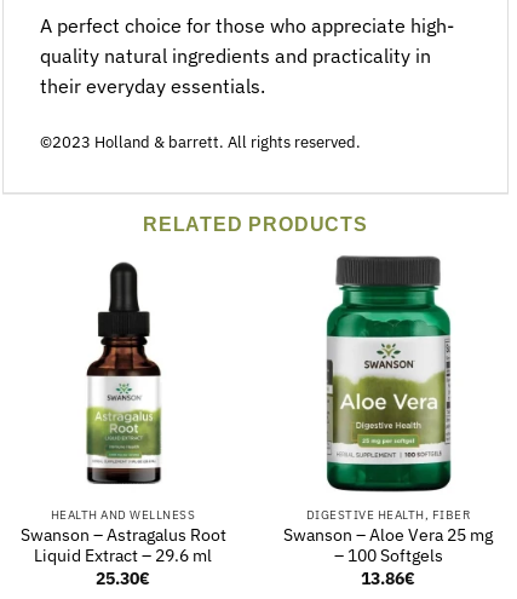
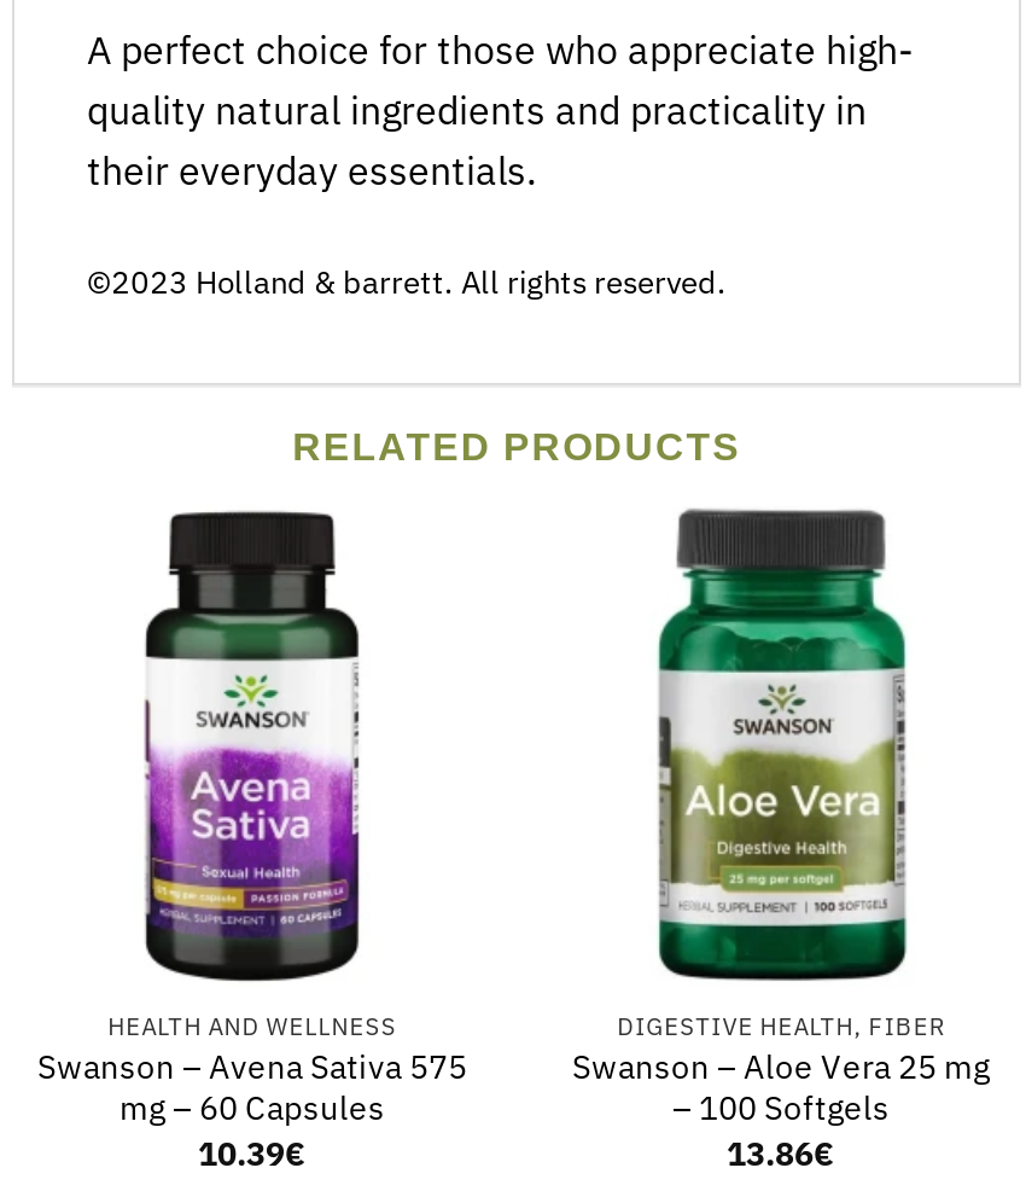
- [image]
- Swanson – Astragalus Root
- Liquid Extract – 29.6 ml
- 25.30€
+ [image]
+ Swanson – Avena Sativa 575
+ mg – 60 Capsules
+ 10.39€
